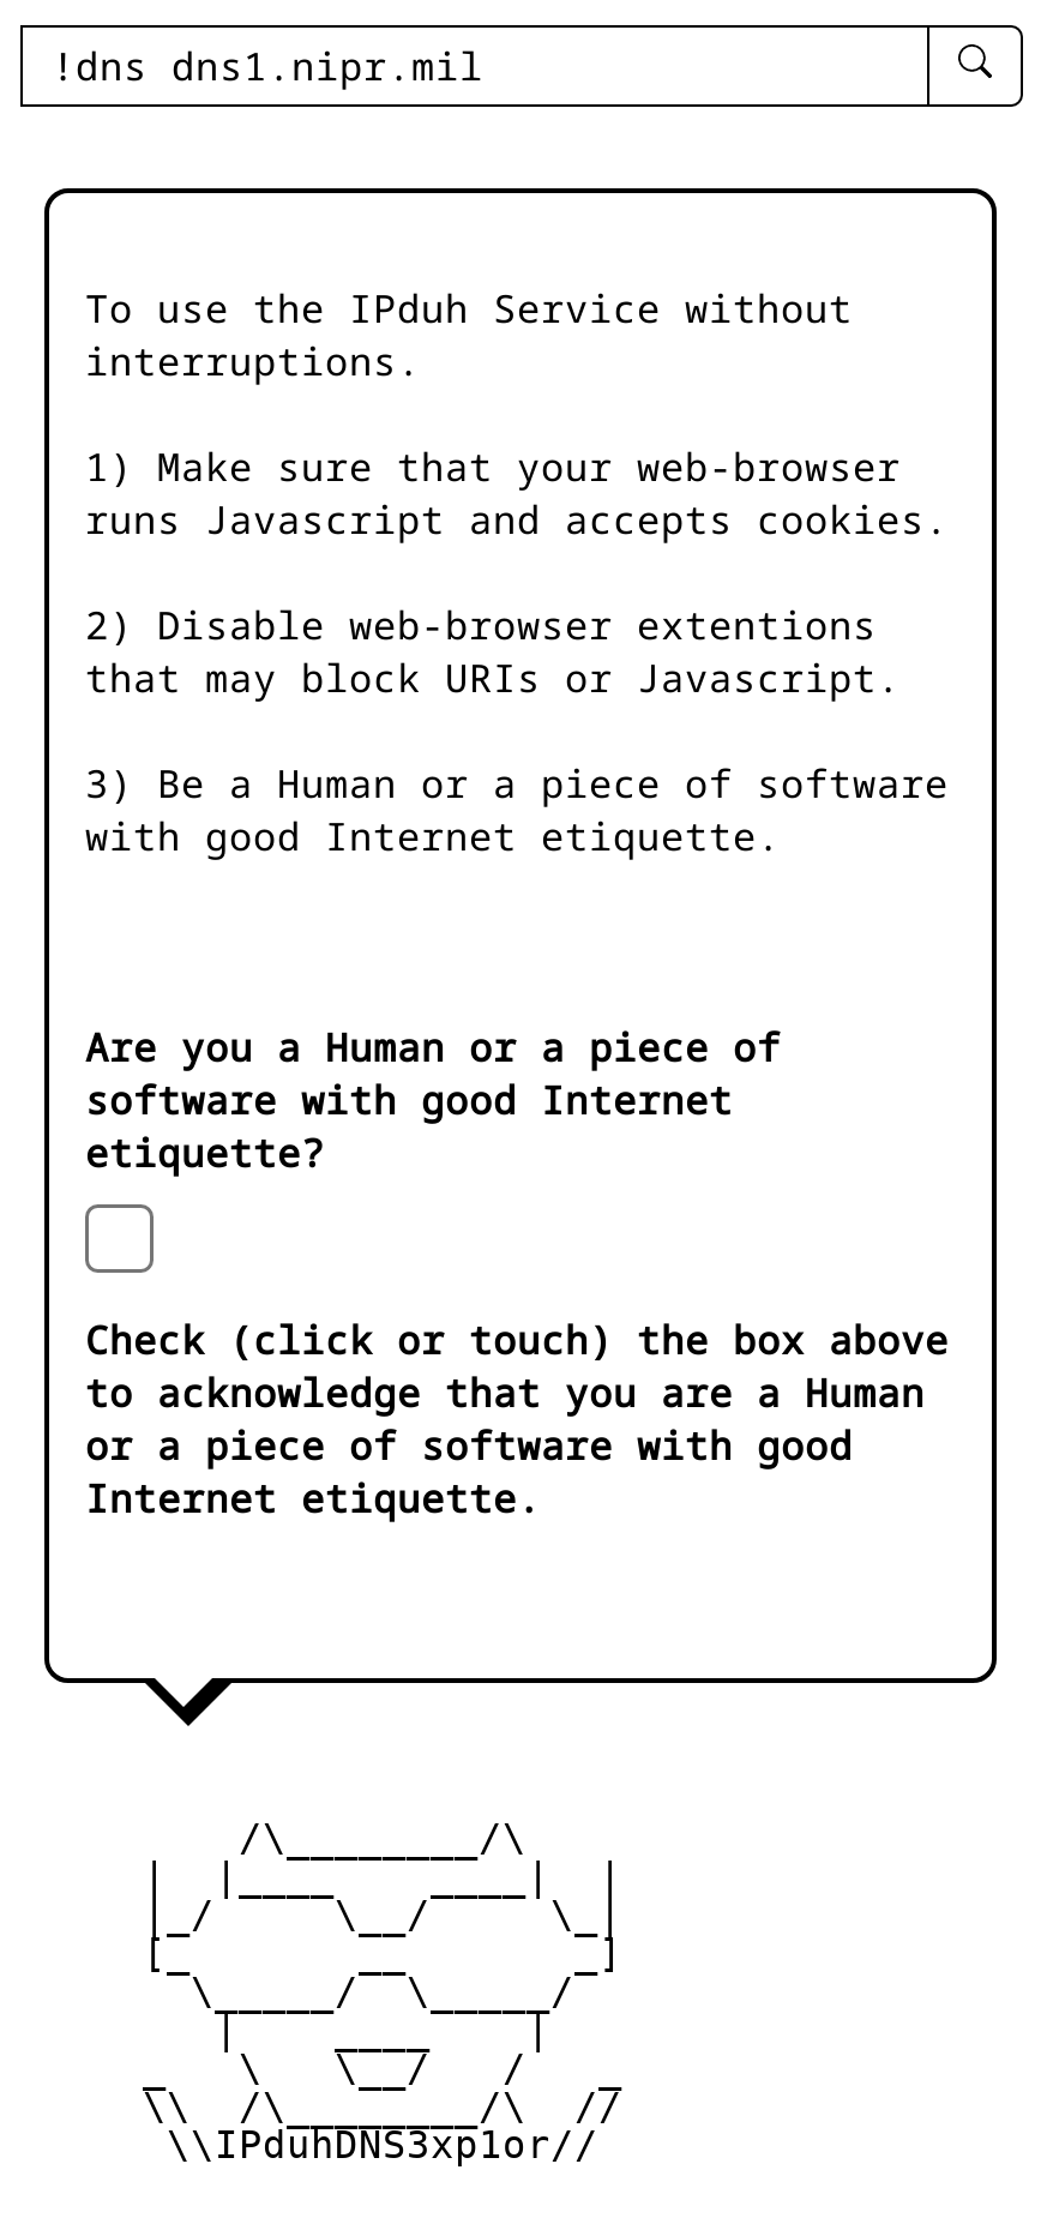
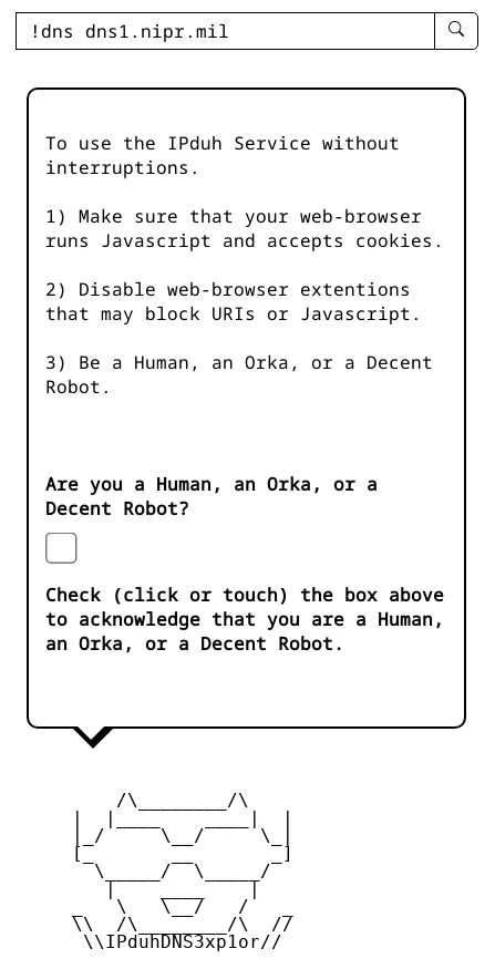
- 3) Be a Human or a piece of software
- with good Internet etiquette.
+ 3) Be a Human, an Orka, or a Decent
+ Robot.

- Are you a Human or a piece of
- software with good Internet
- etiquette?
+ Are you a Human, an Orka, or a
+ Decent Robot?

- to acknowledge that you are a Human
- or a piece of software with good
- Internet etiquette.
+ to acknowledge that you are a Human,
+ an Orka, or a Decent Robot.
